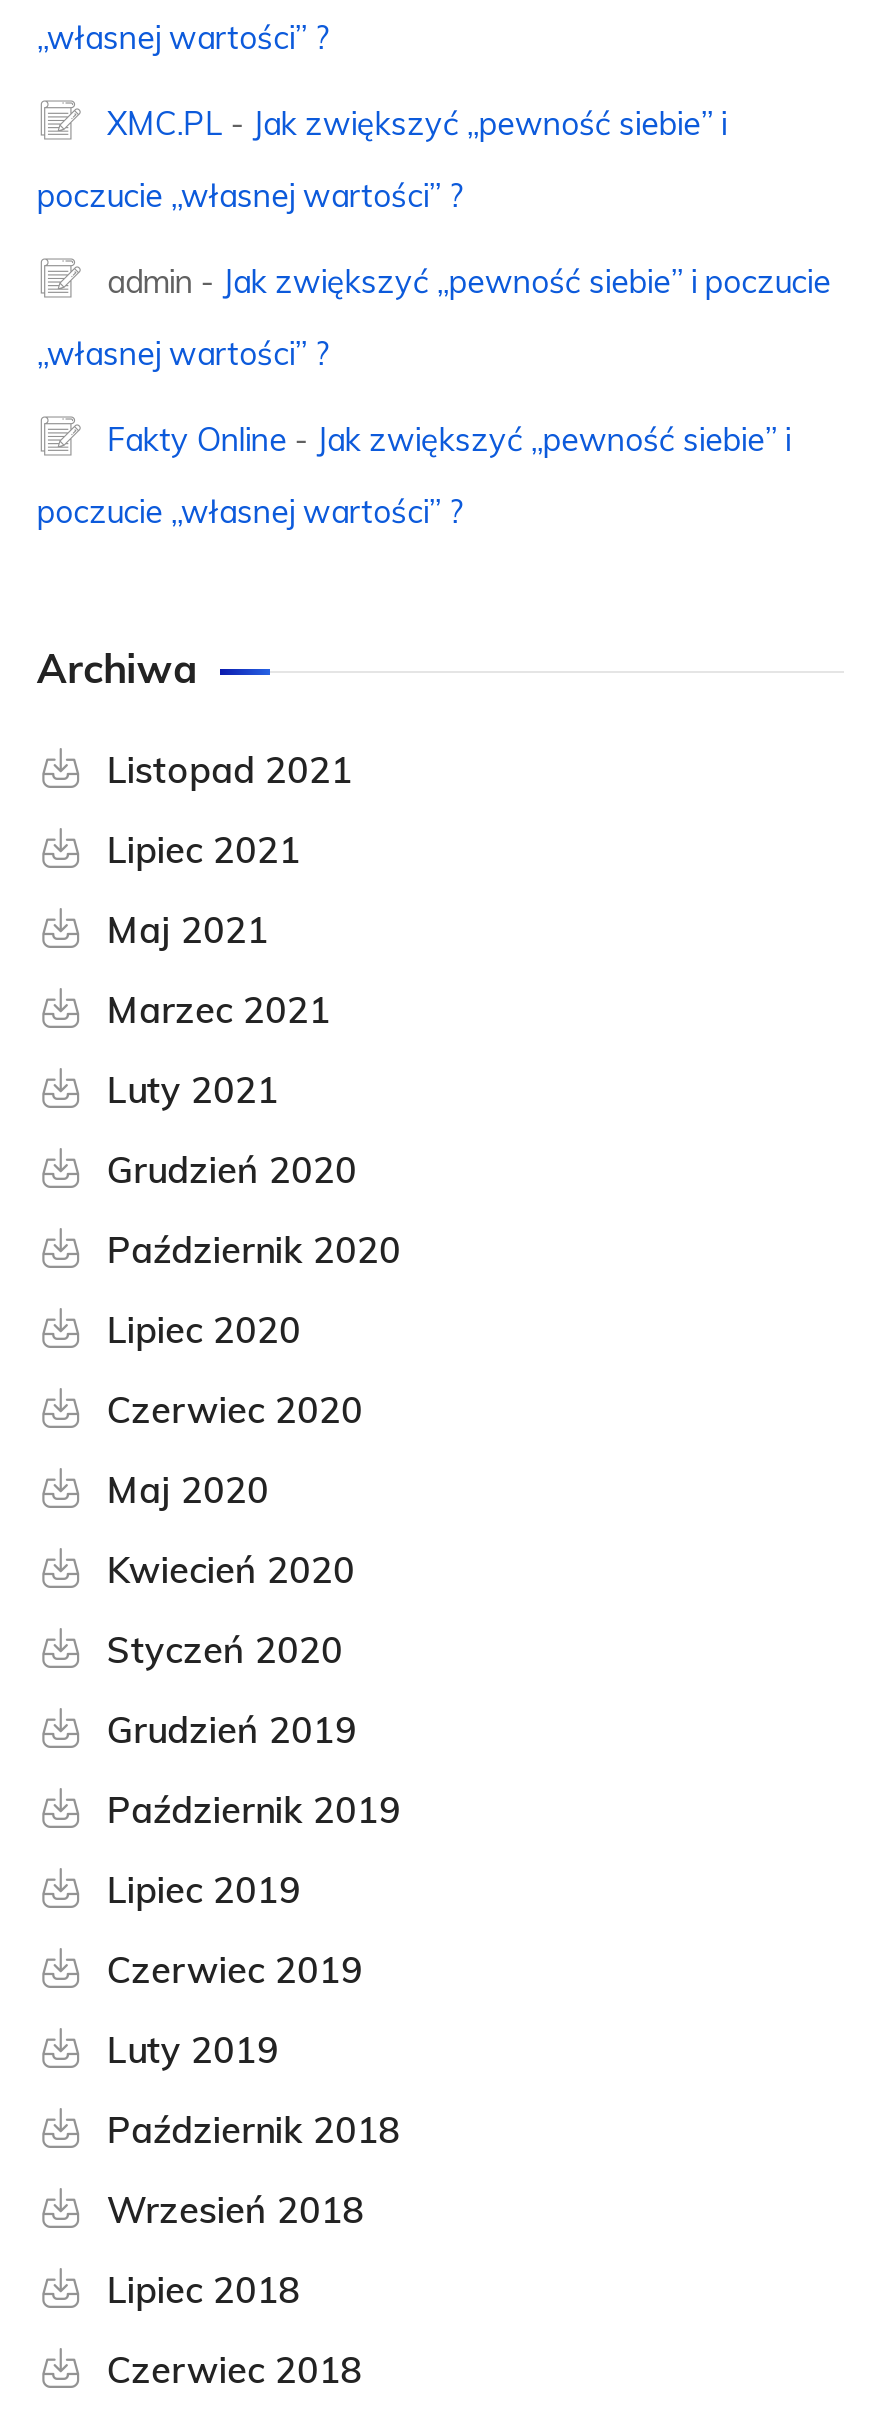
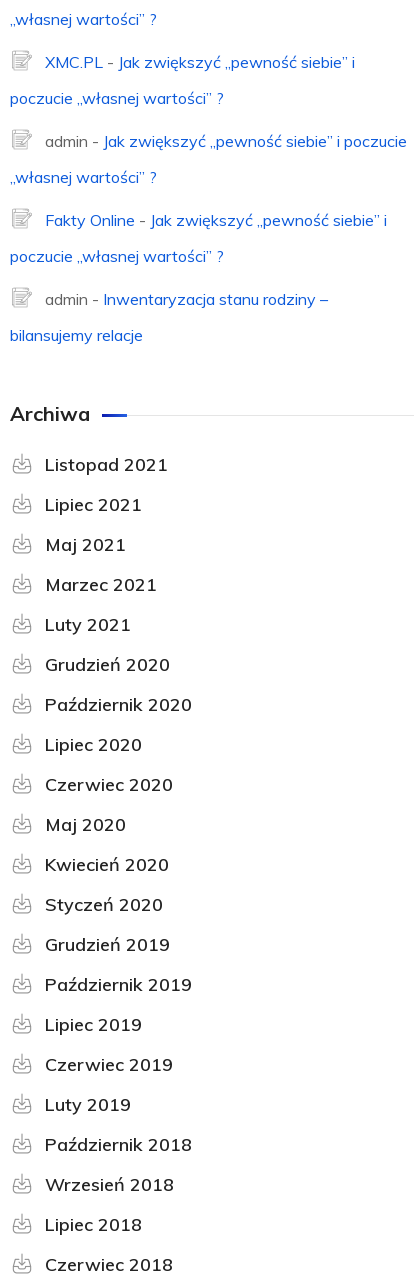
+ admin - Inwentaryzacja stanu rodziny –
+ bilansujemy relacje
